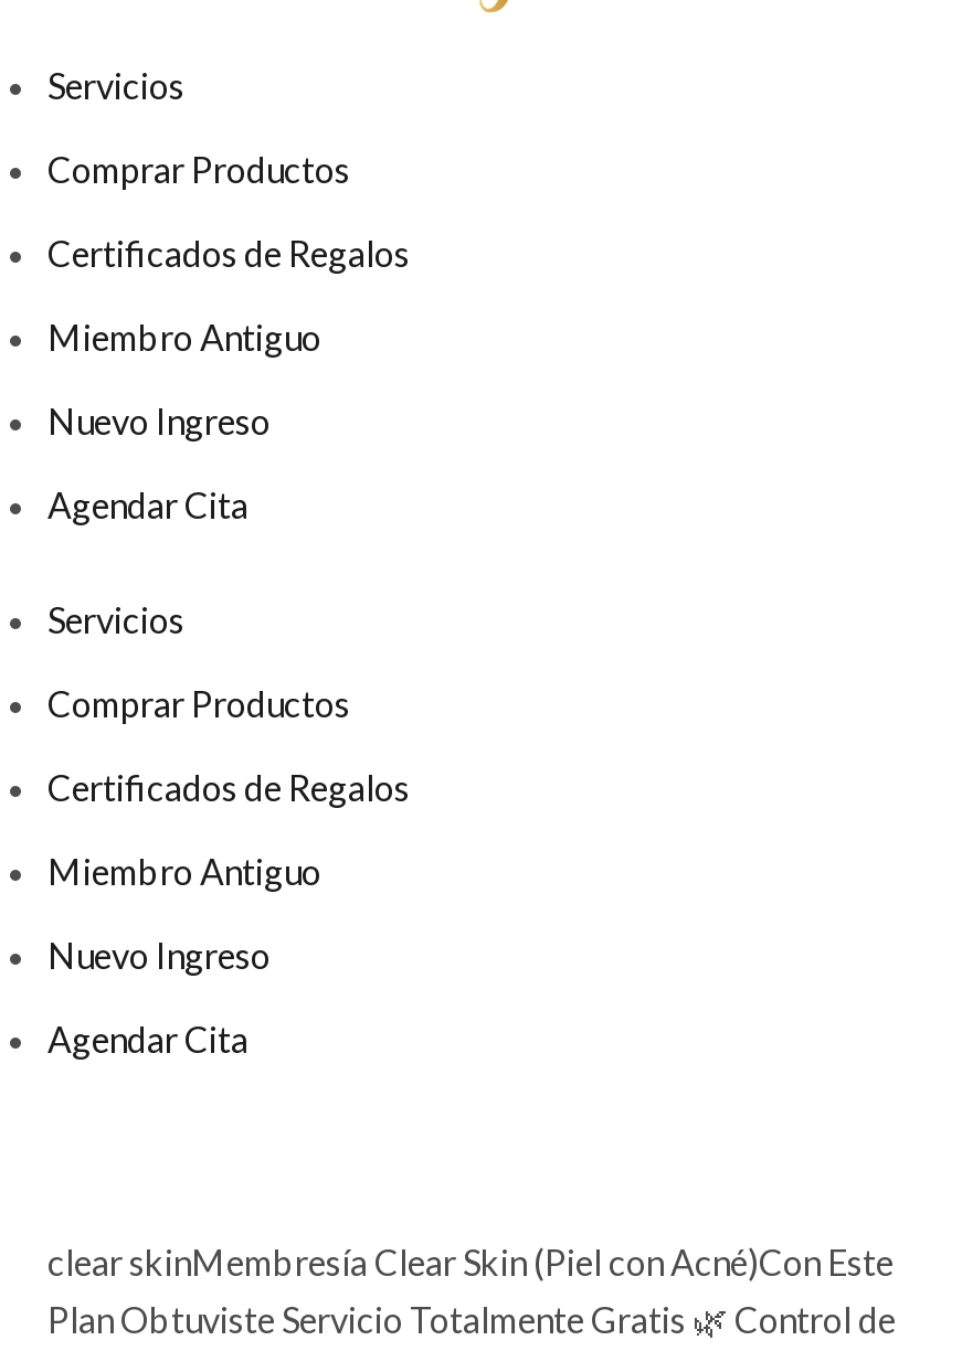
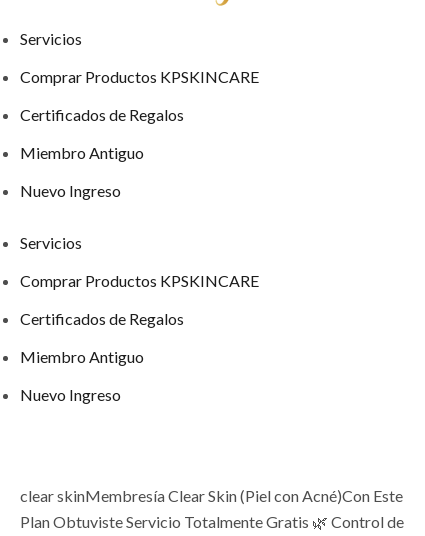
- Comprar Productos
+ Comprar Productos KPSKINCARE

- Agendar Cita

- Comprar Productos
+ Comprar Productos KPSKINCARE

- Agendar Cita
